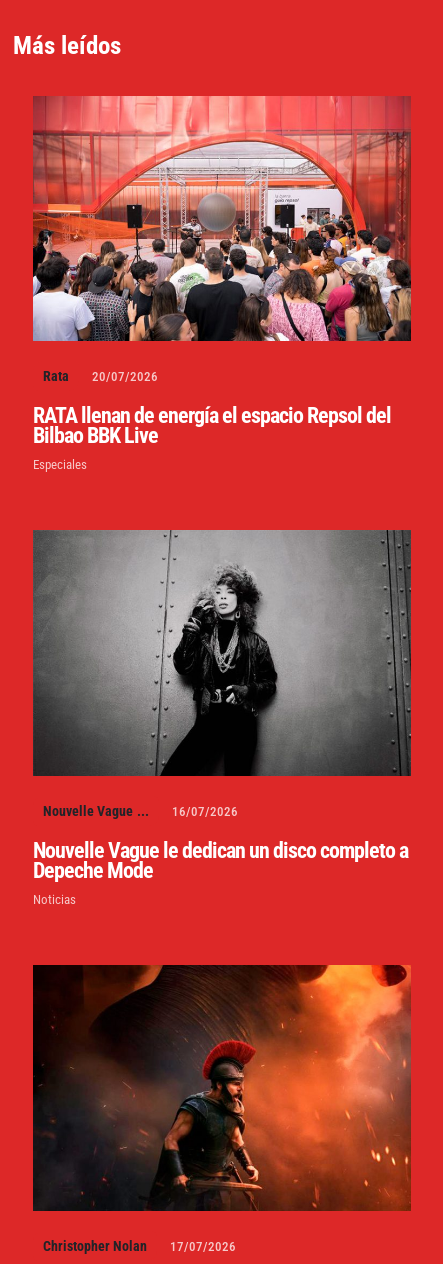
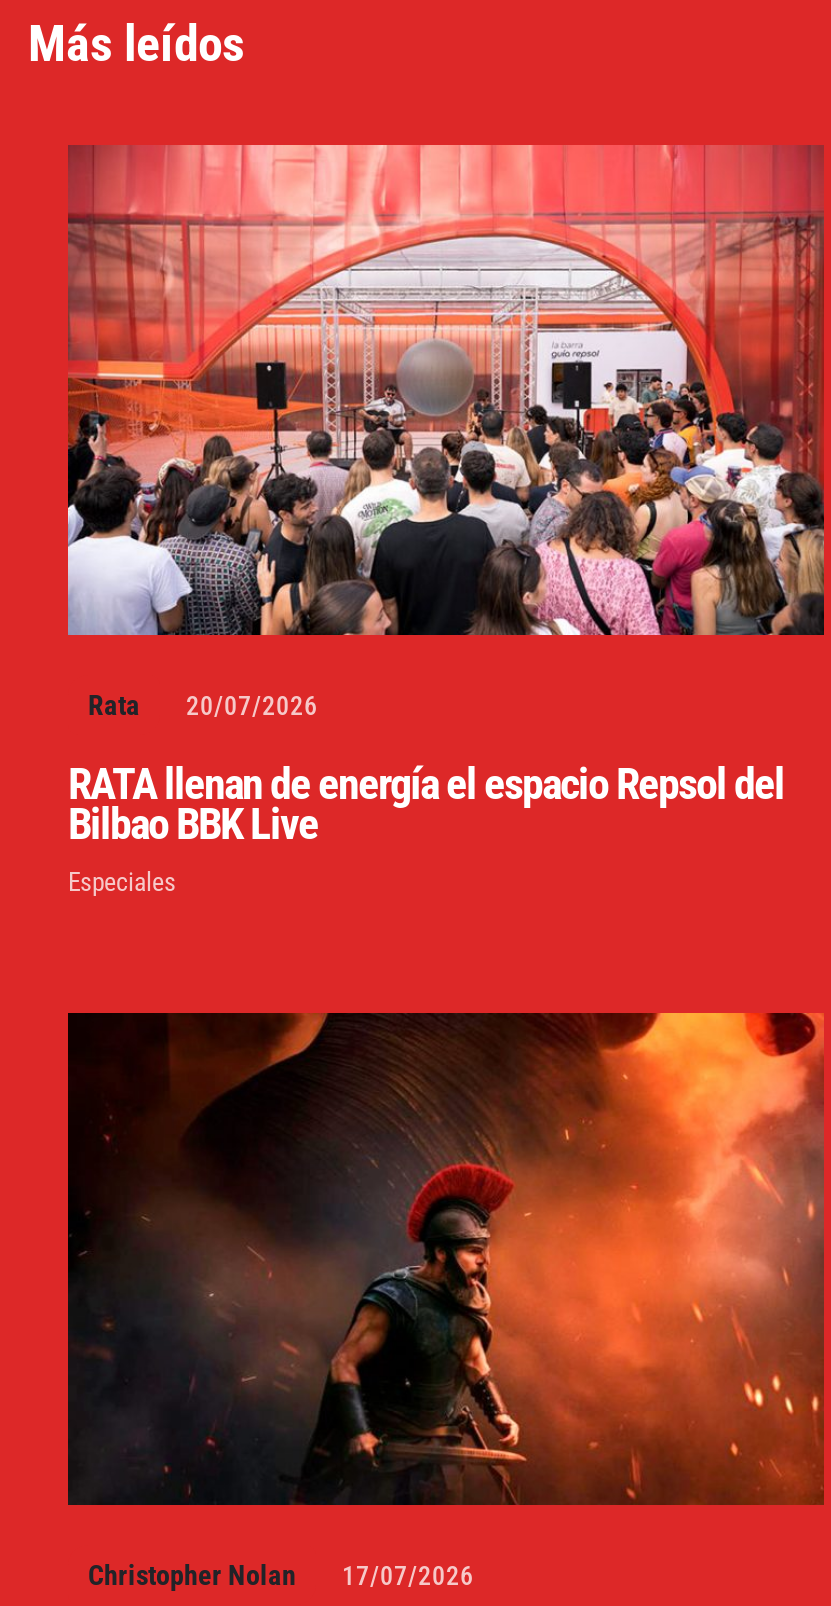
- [image]
- Nouvelle Vague ...
- 16/07/2026
- Nouvelle Vague le dedican un disco completo a
- Depeche Mode
- Noticias
